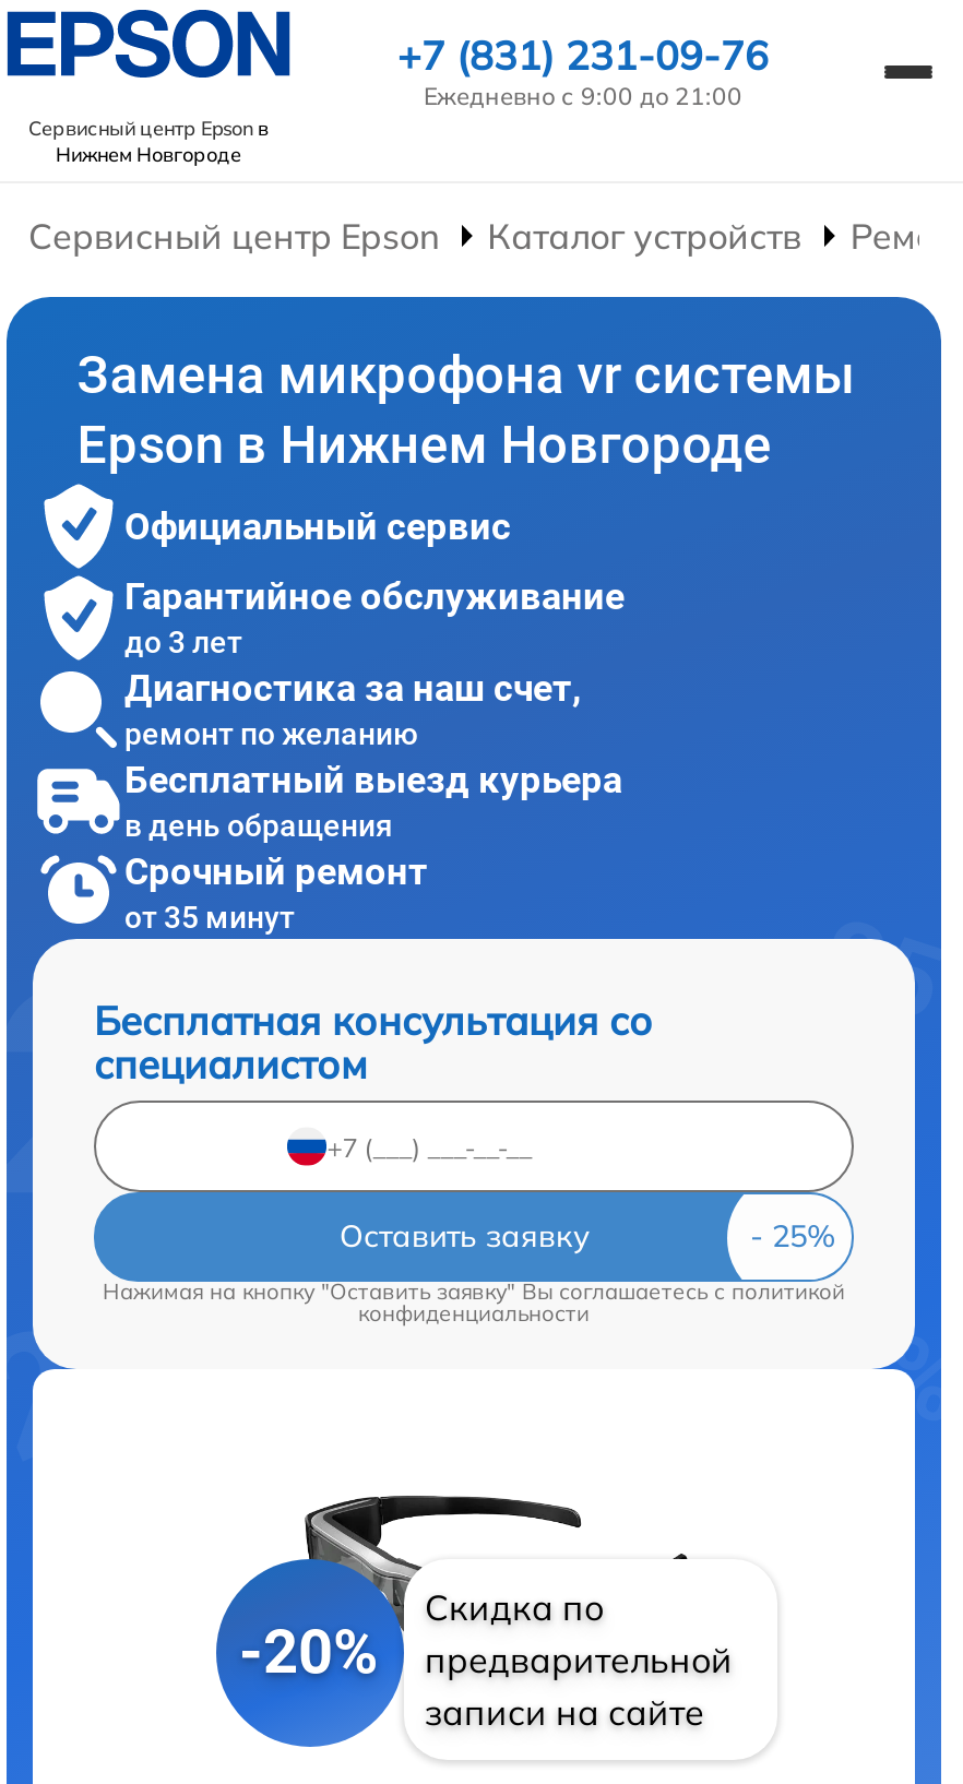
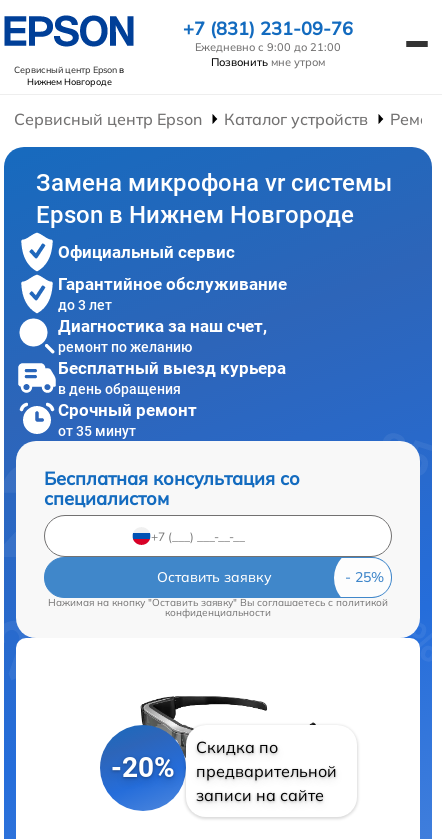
+ Позвонить мне утром
